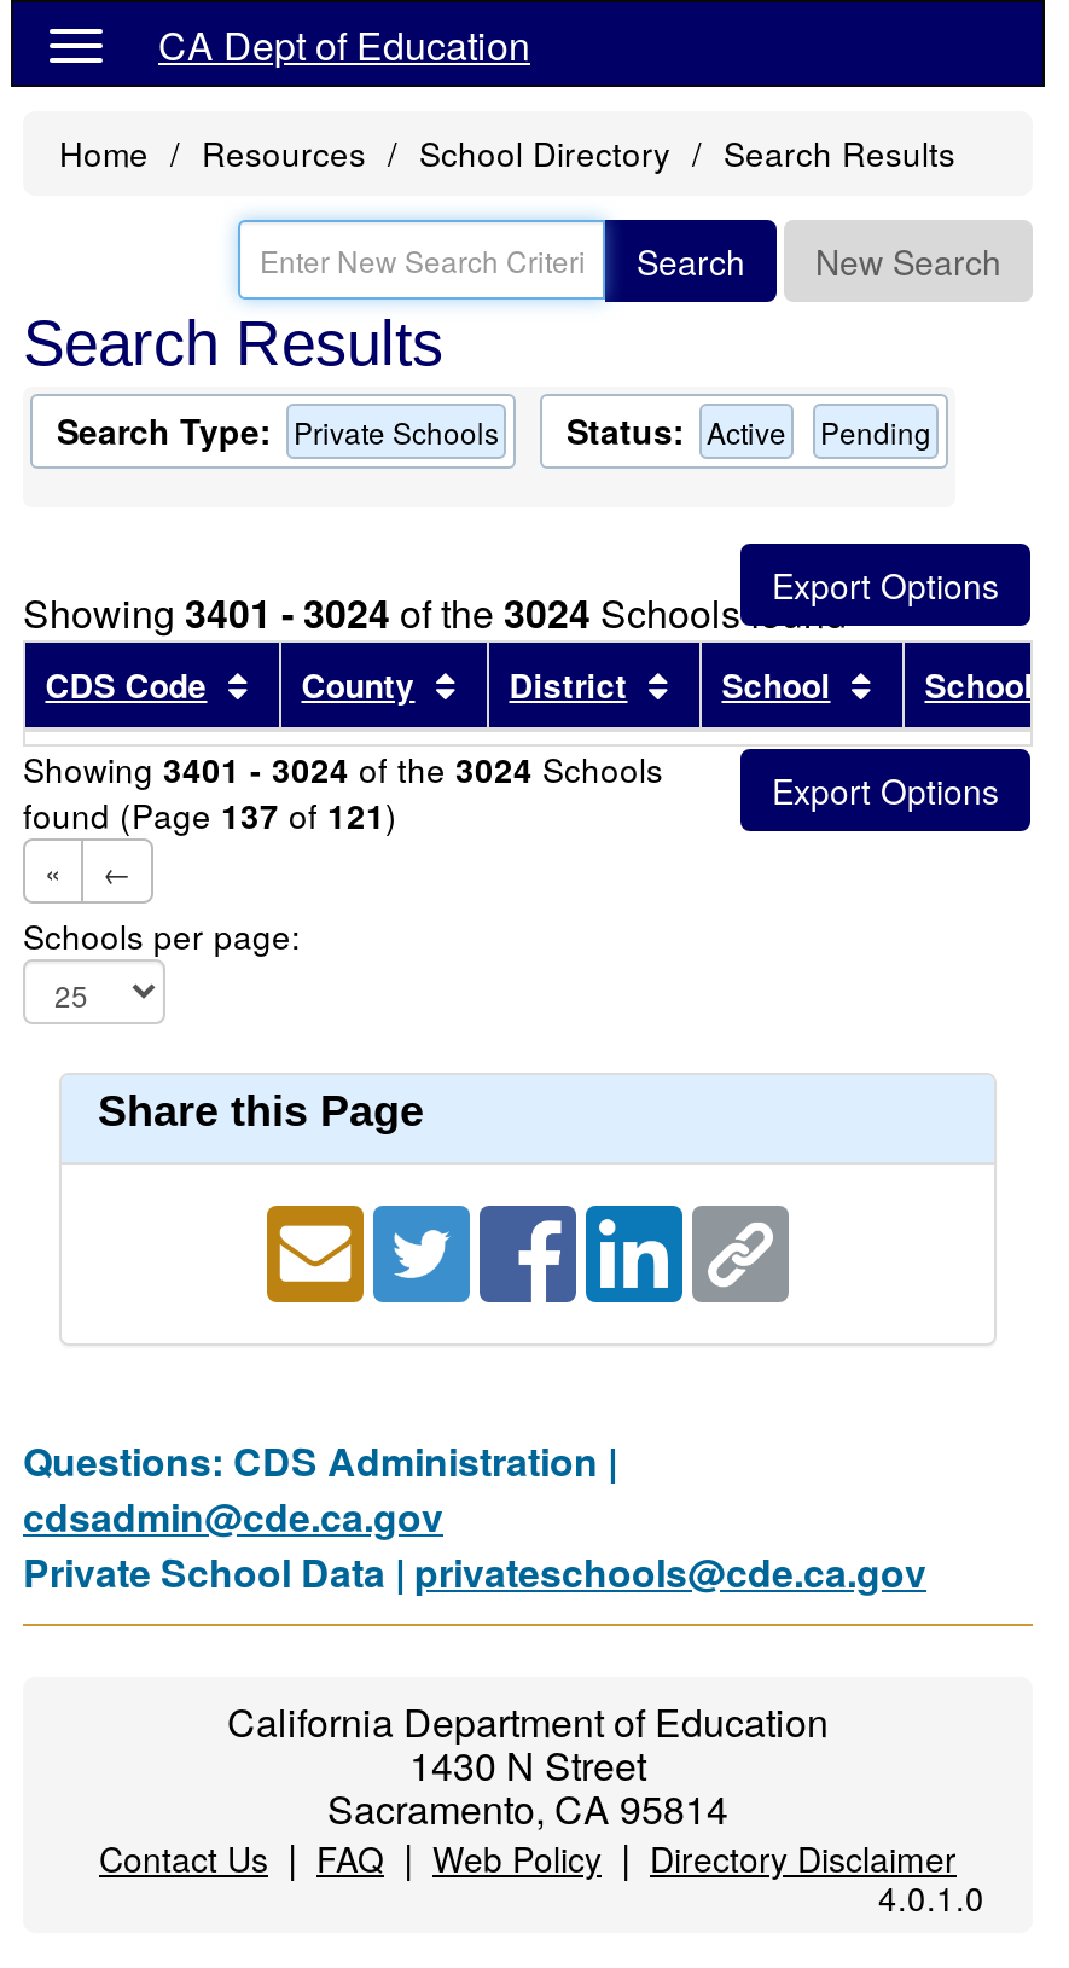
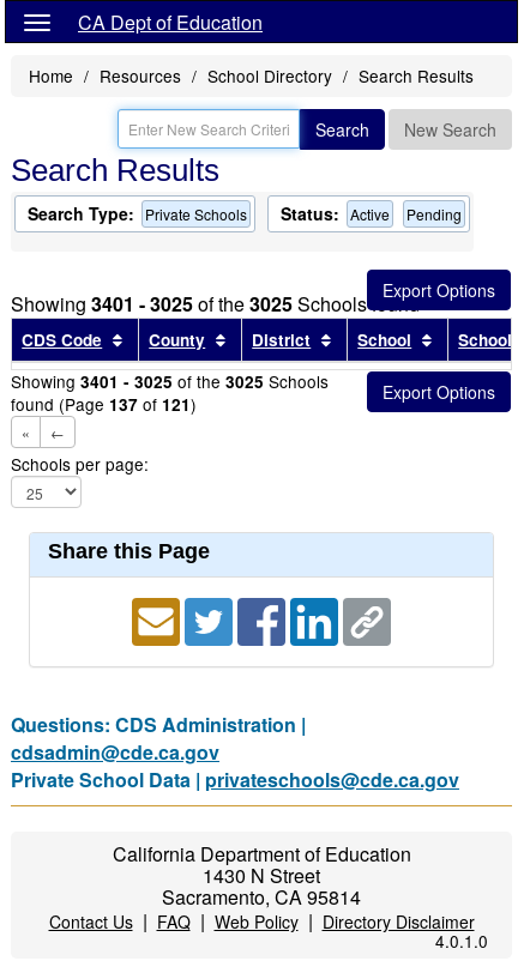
- Showing 3401 - 3024 of the 3024 Schools found
+ Showing 3401 - 3025 of the 3025 Schools found

- Showing 3401 - 3024 of the 3024 Schools
+ Showing 3401 - 3025 of the 3025 Schools
